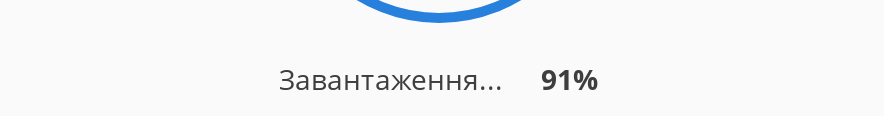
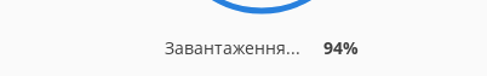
- Завантаження... 91%
+ Завантаження... 94%
